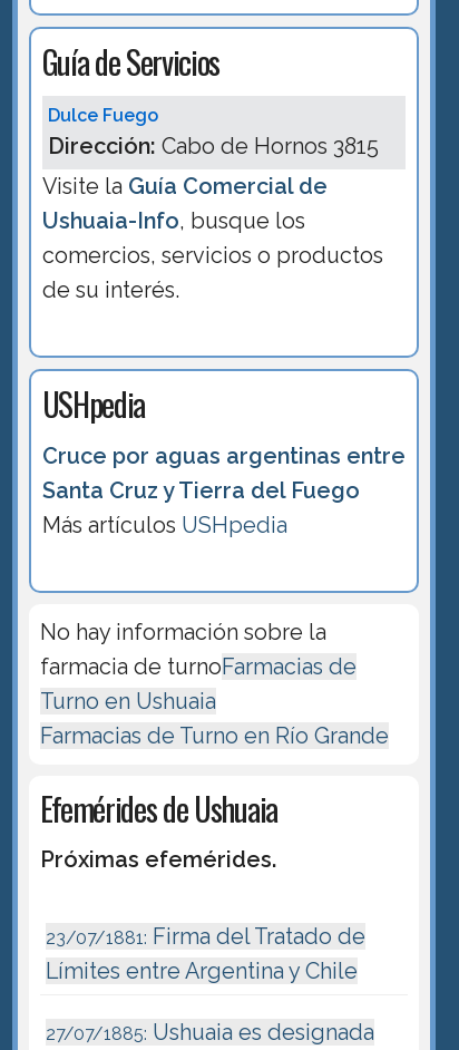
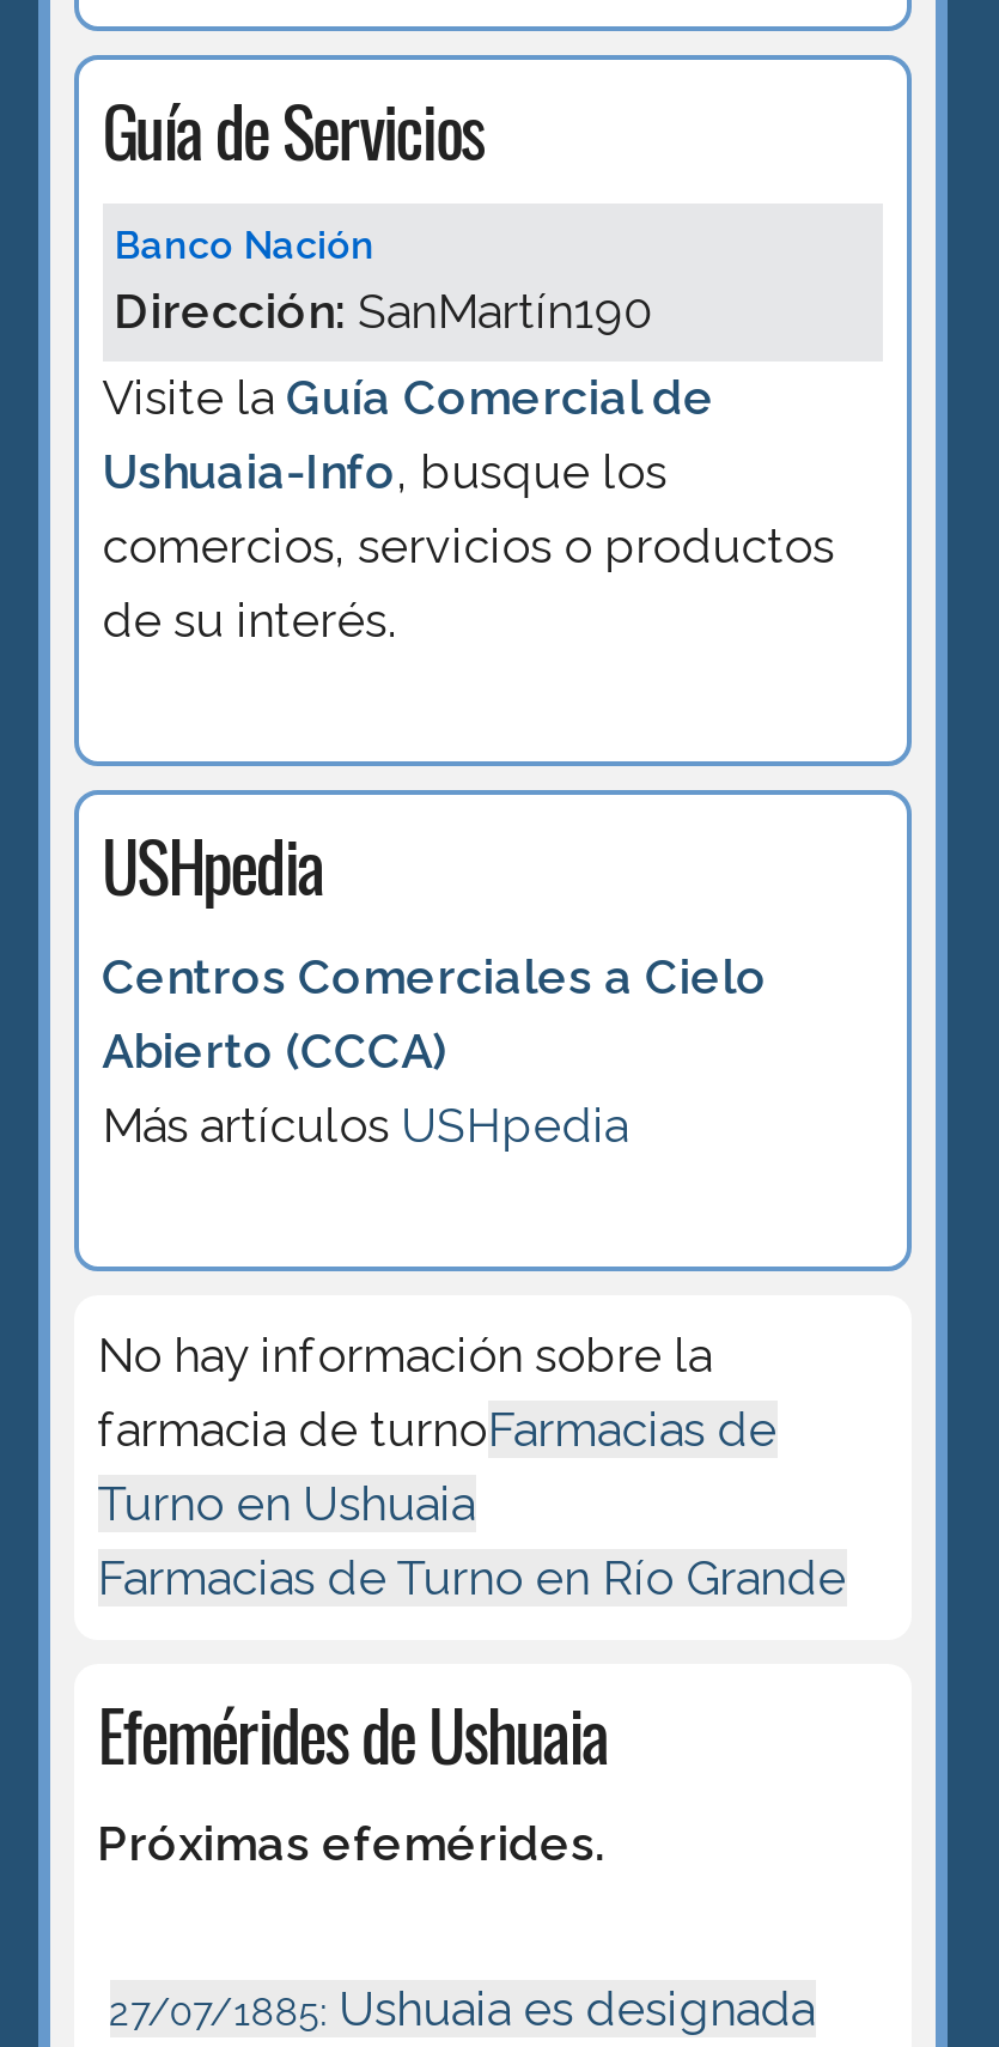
- Dulce Fuego
- Dirección: Cabo de Hornos 3815
+ Banco Nación
+ Dirección: SanMartín190

- Cruce por aguas argentinas entre
- Santa Cruz y Tierra del Fuego
+ Centros Comerciales a Cielo
+ Abierto (CCCA)

- 23/07/1881: Firma del Tratado de
- Límites entre Argentina y Chile
